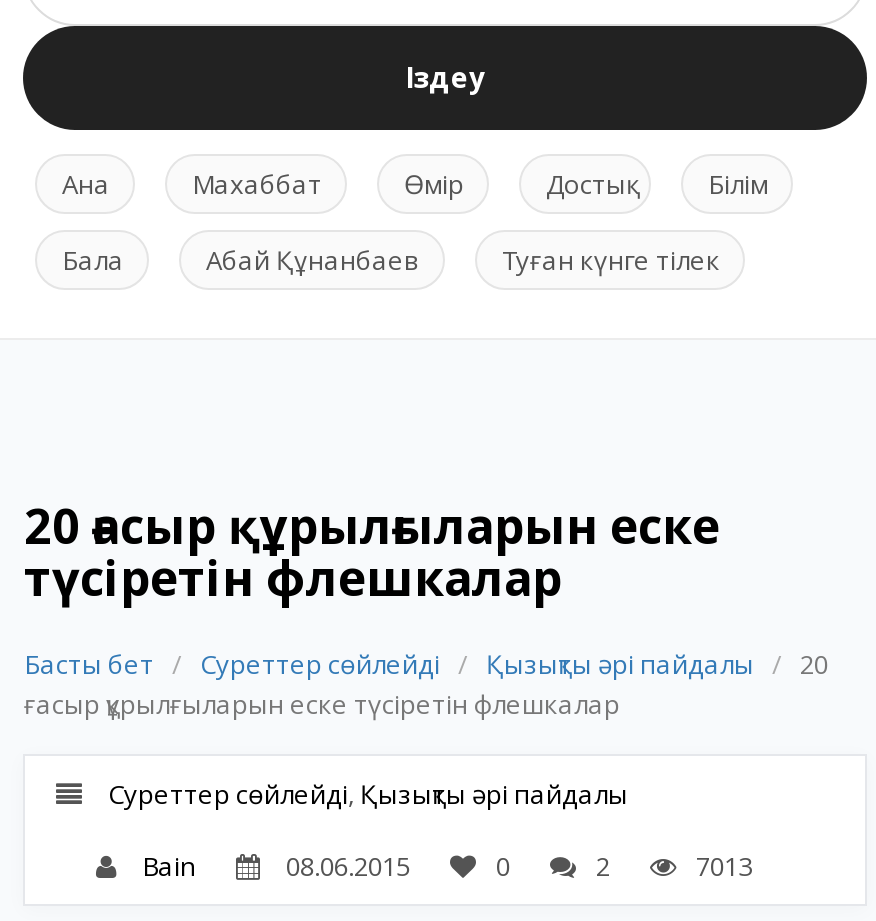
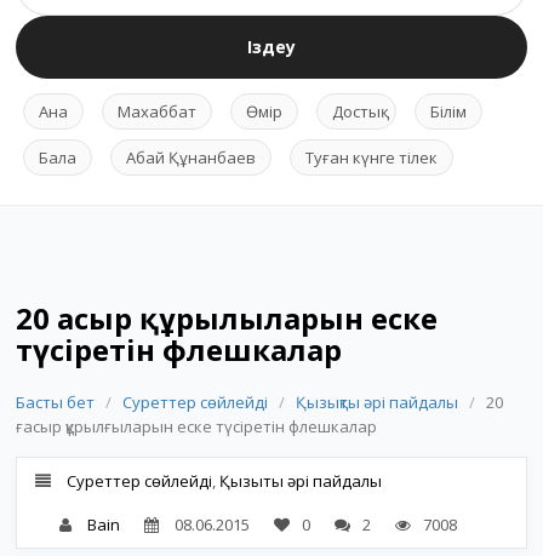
- 7013
+ 7008
